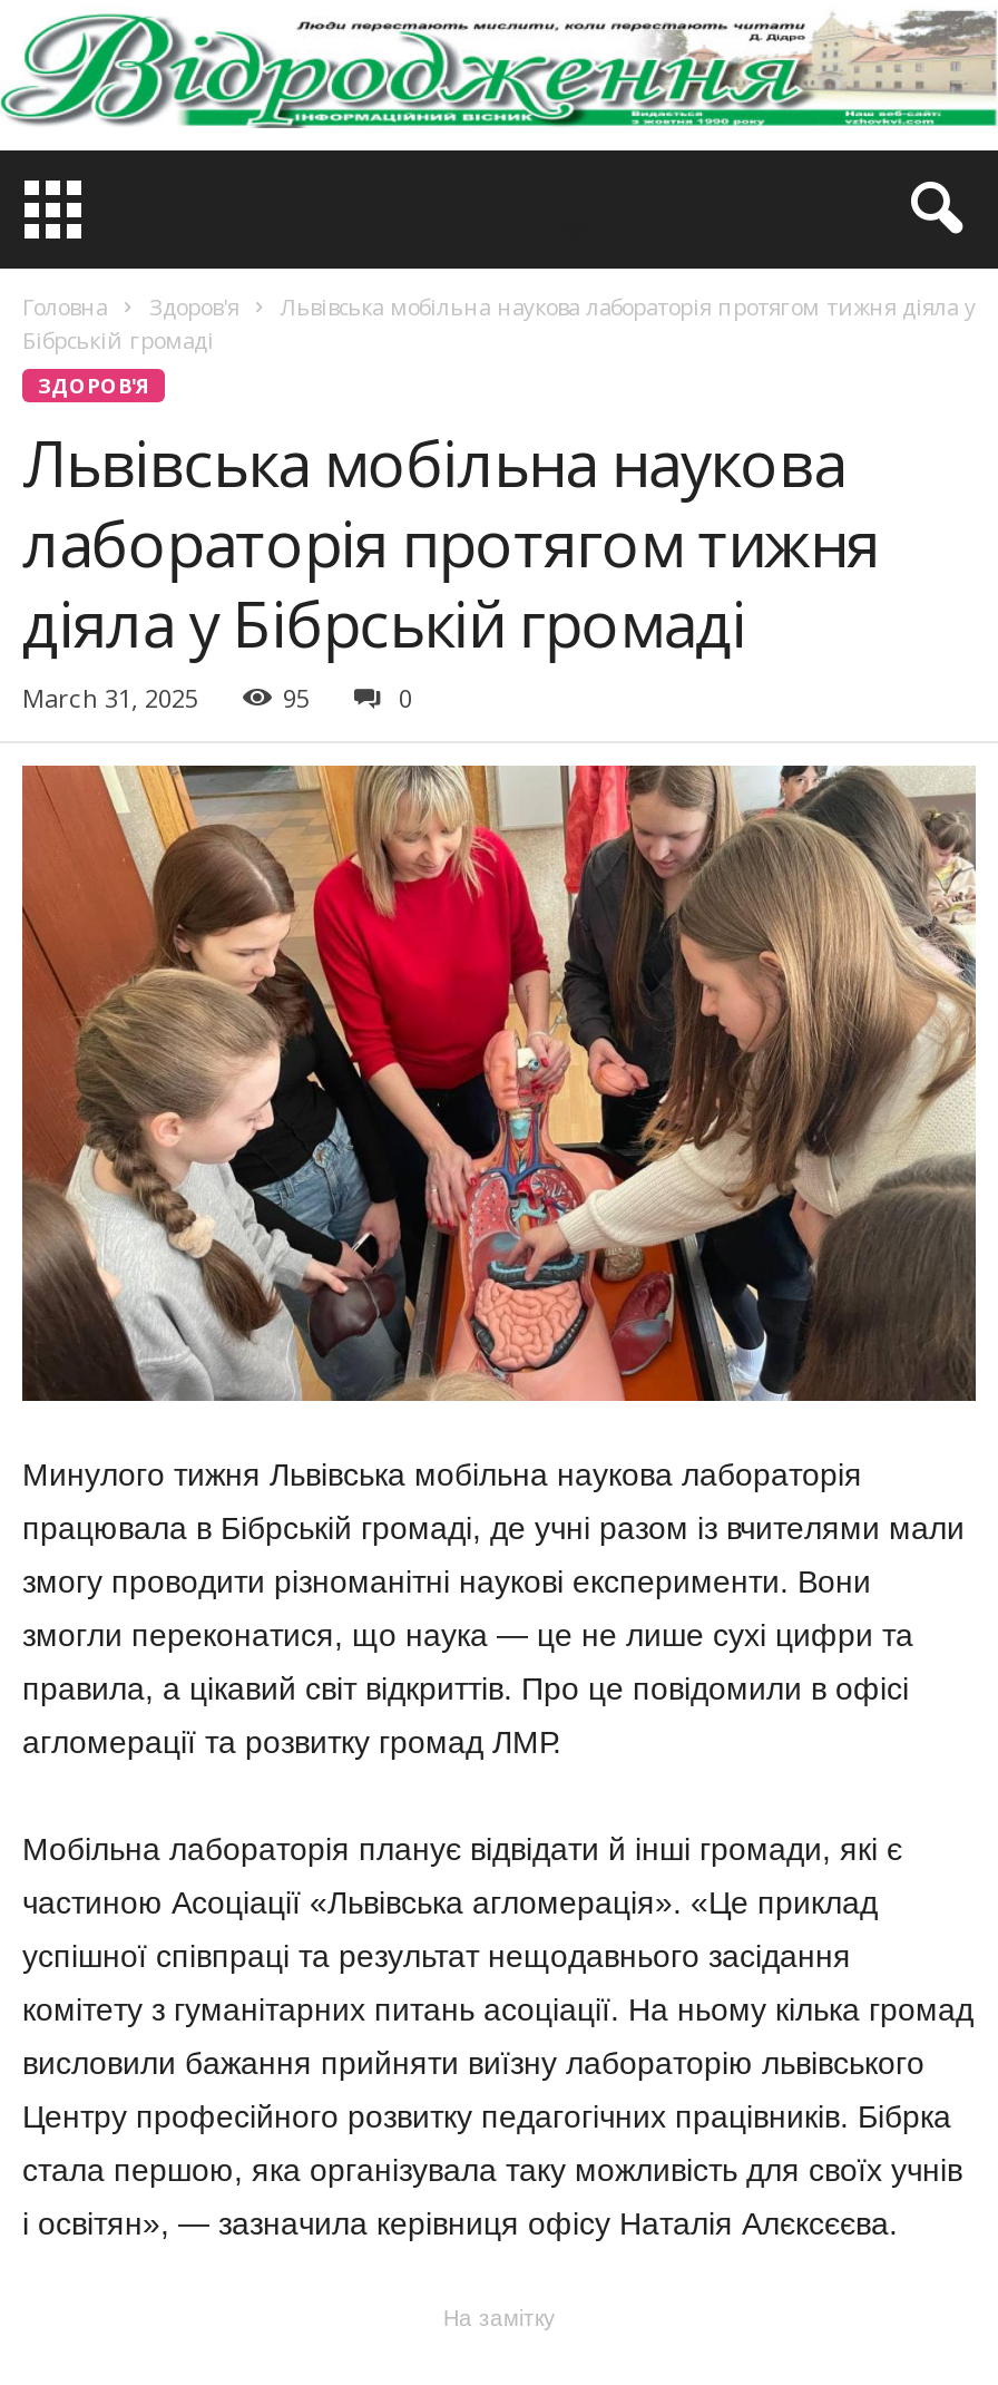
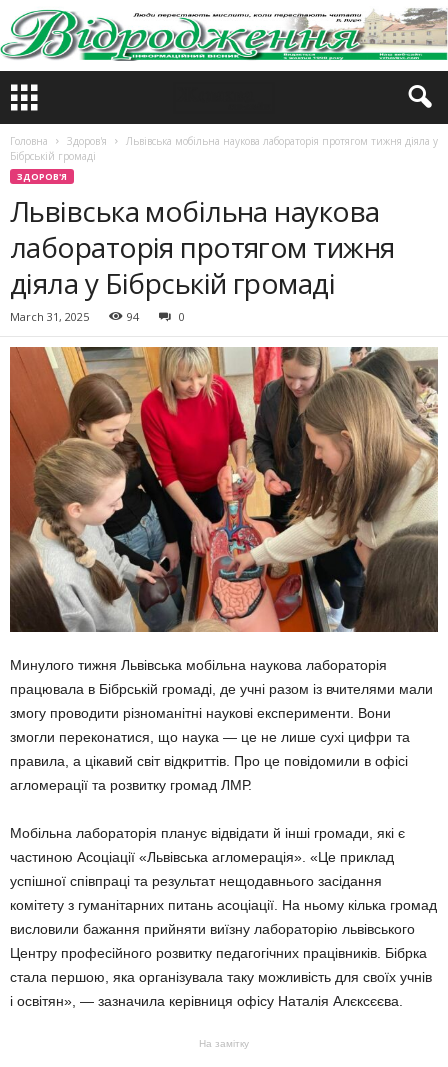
- 95
+ 94
